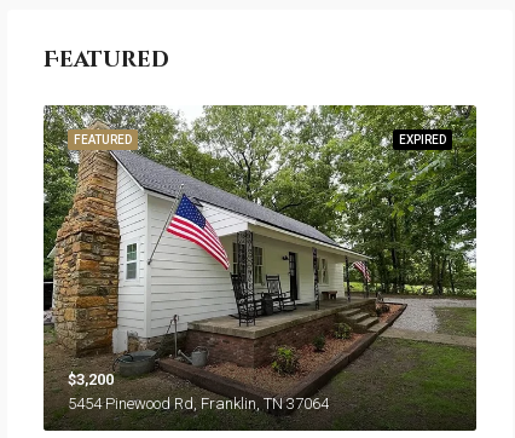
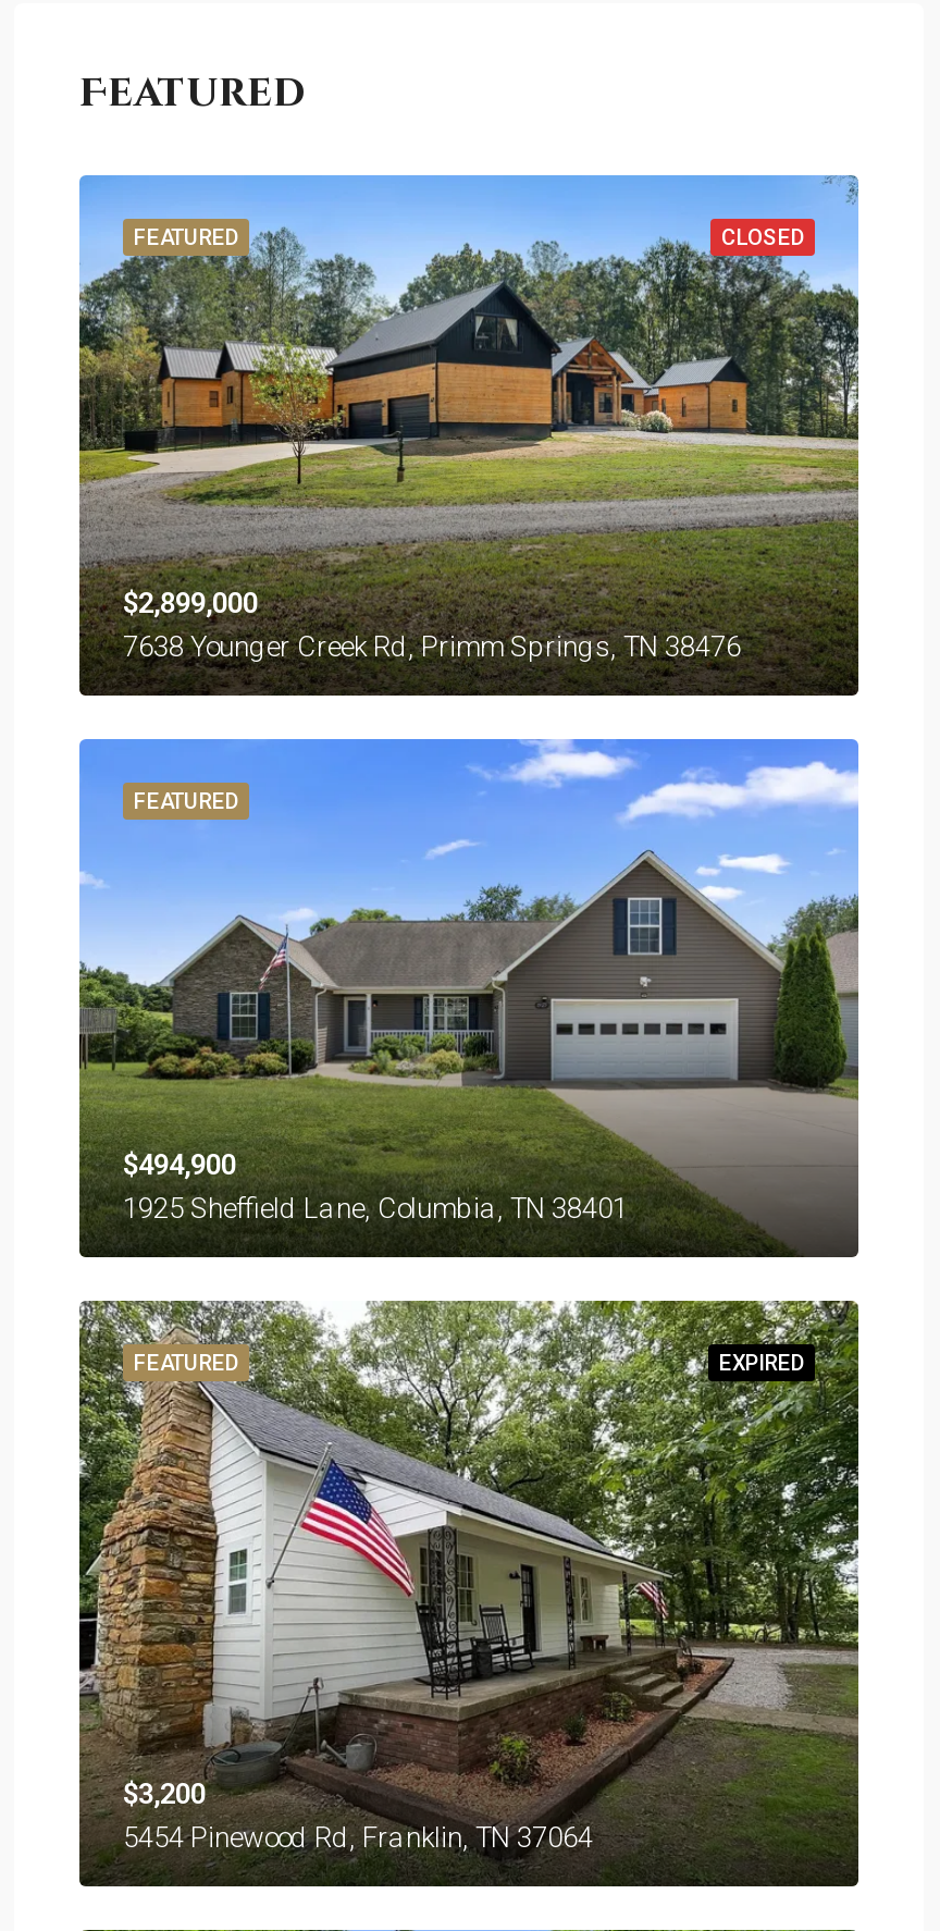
+ [image]
+ CLOSED
+ FEATURED

+ [image]
+ FEATURED

+ $2,899,000
+ 7638 Younger Creek Rd, Primm Springs, TN 38476

+ $494,900
+ 1925 Sheffield Lane, Columbia, TN 38401
